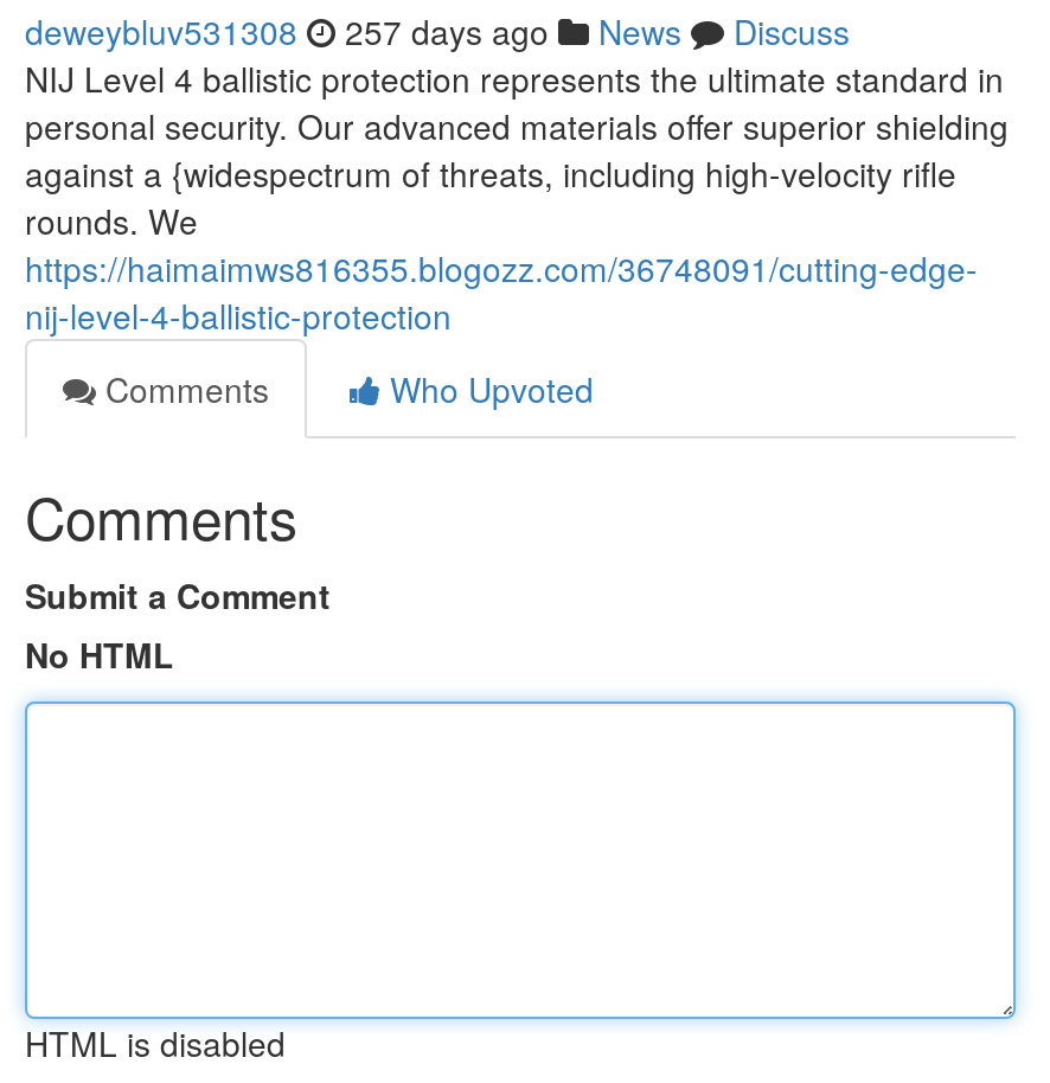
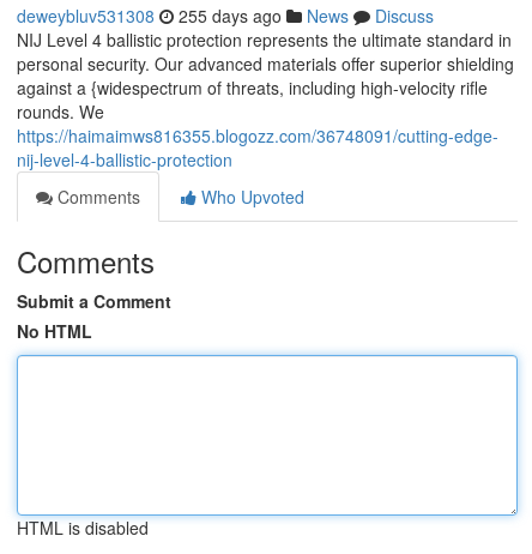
- deweybluv531308 257 days ago News Discuss
+ deweybluv531308 255 days ago News Discuss
